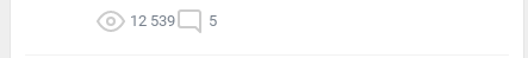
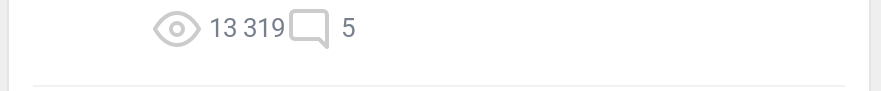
- 12 539 5
+ 13 319 5
